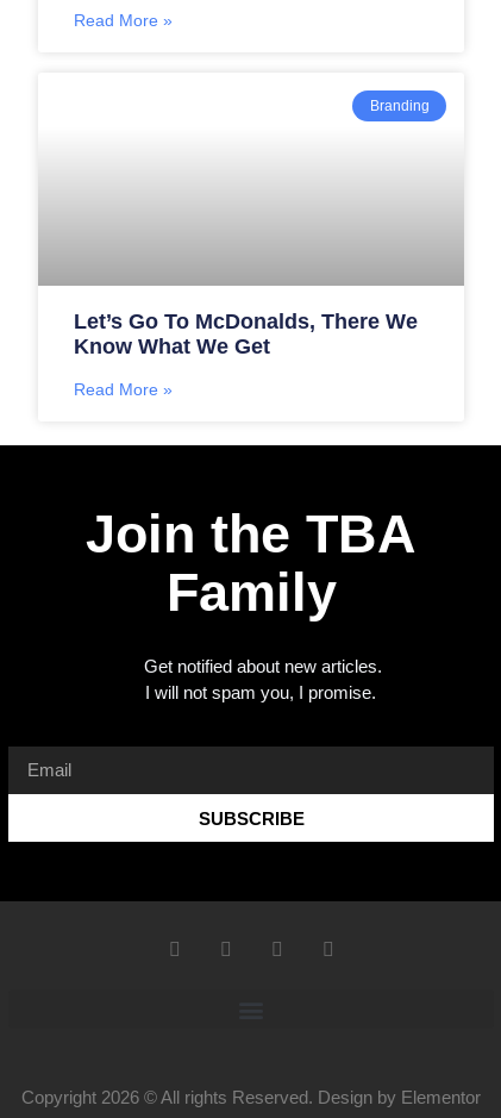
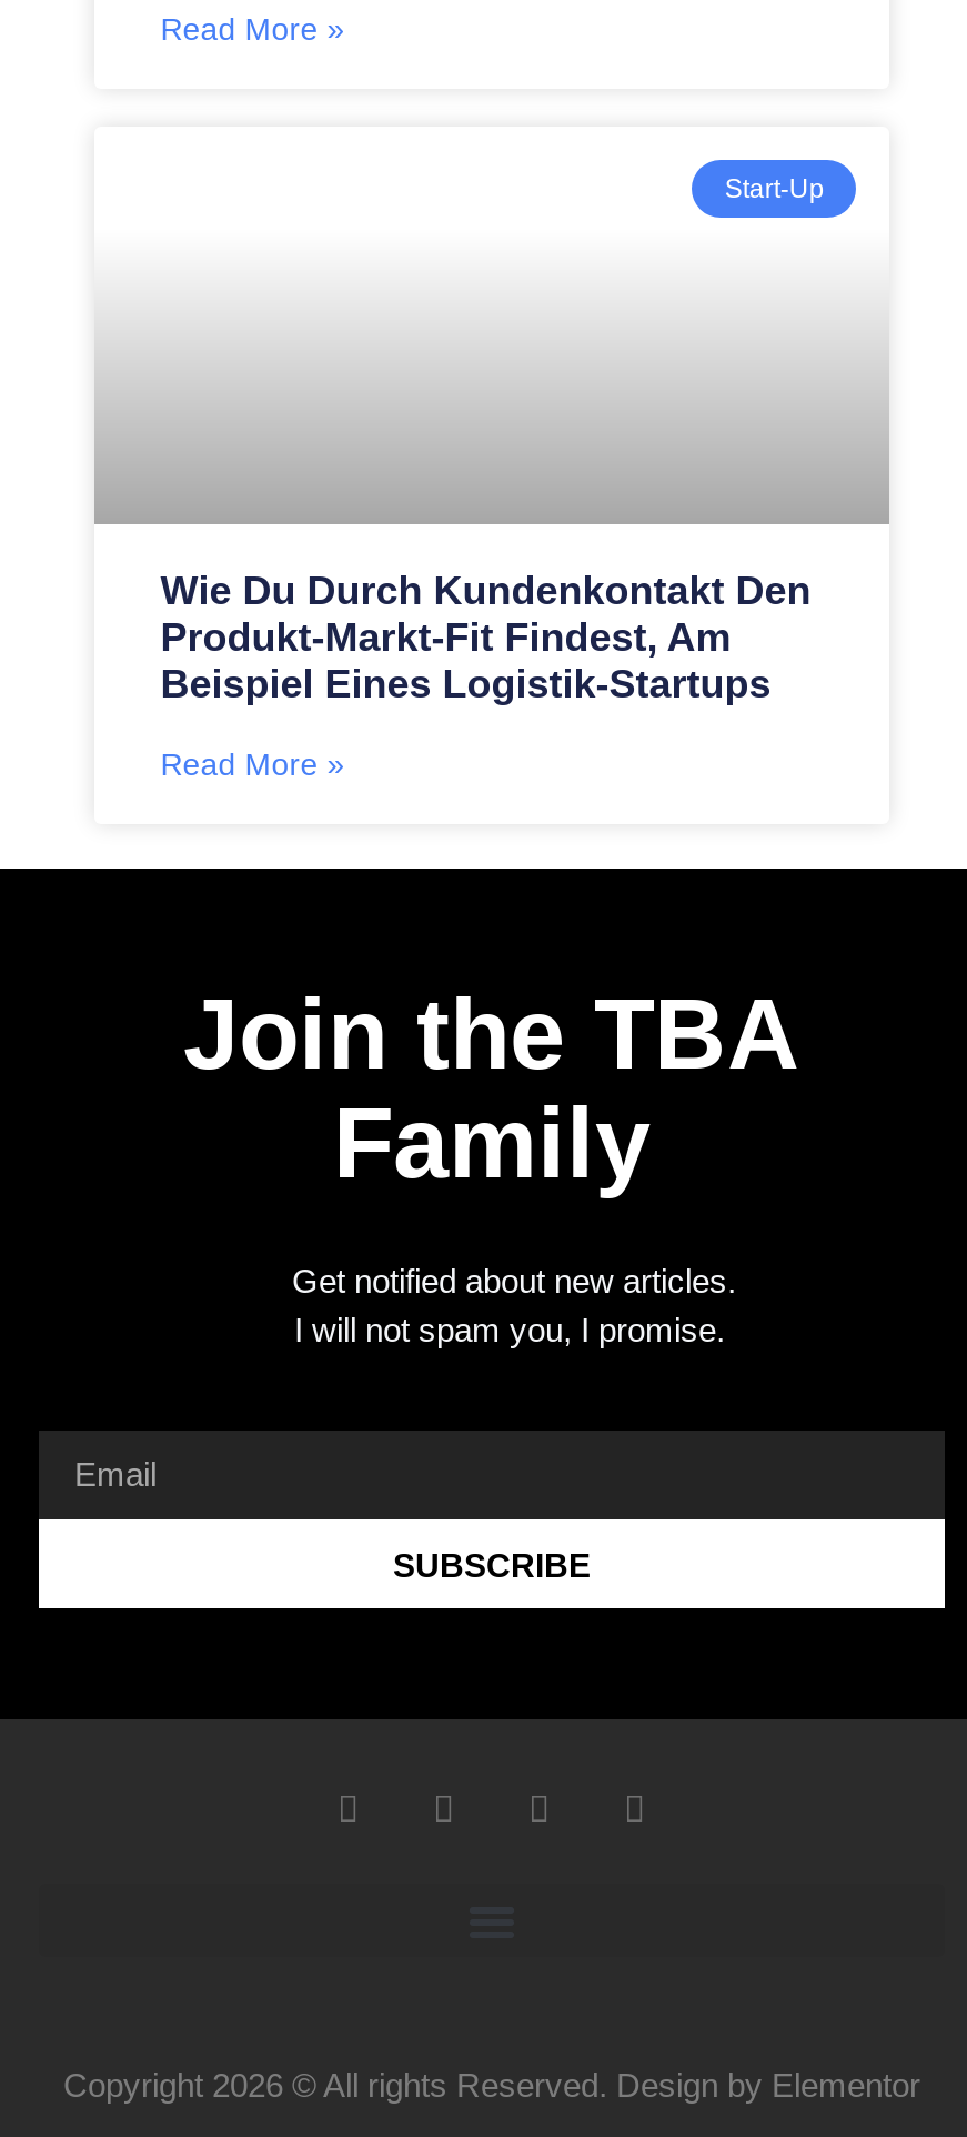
- Branding
+ Start-Up

- Let’s Go To McDonalds, There We
- Know What We Get
+ Wie Du Durch Kundenkontakt Den
+ Produkt-Markt-Fit Findest, Am
+ Beispiel Eines Logistik-Startups
